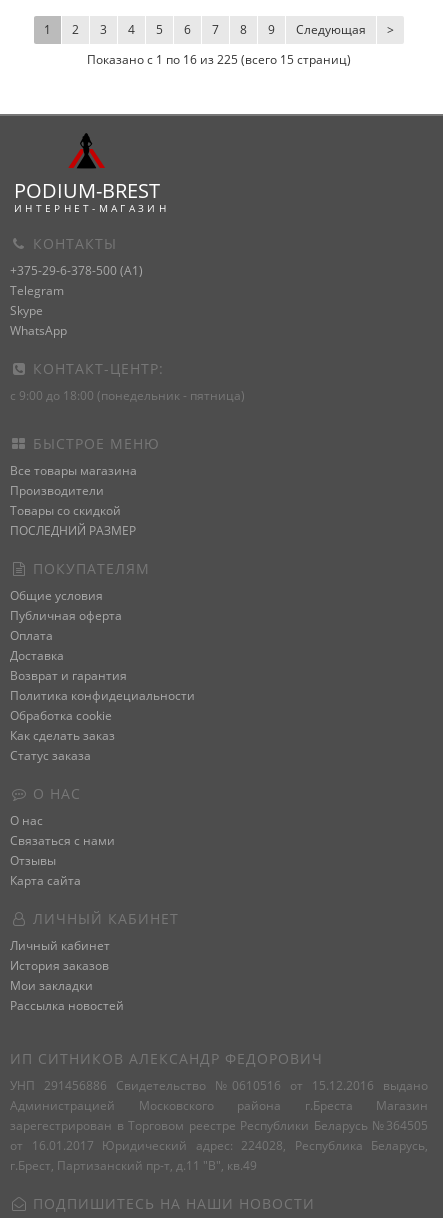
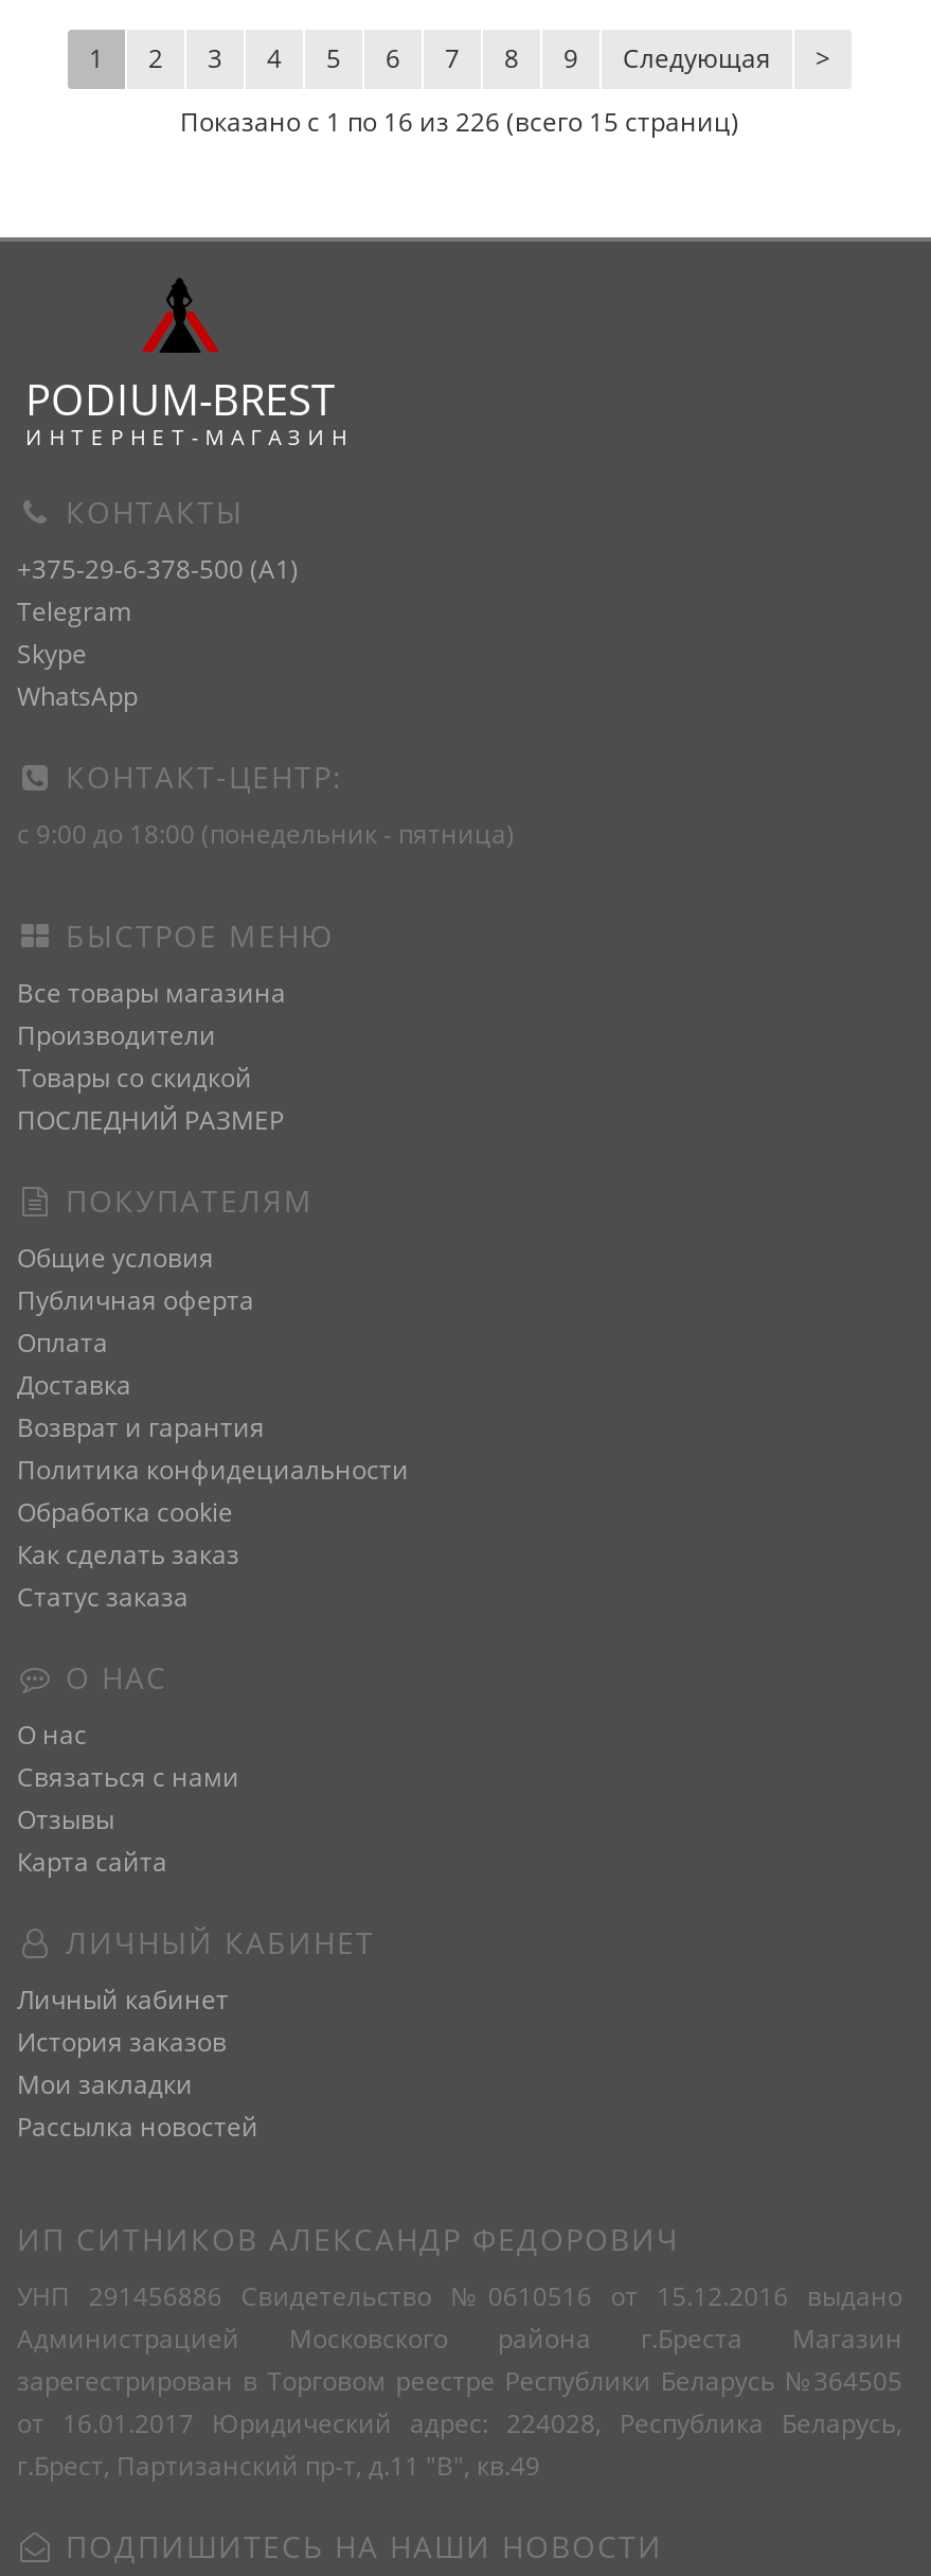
- Показано с 1 по 16 из 225 (всего 15 страниц)
+ Показано с 1 по 16 из 226 (всего 15 страниц)
